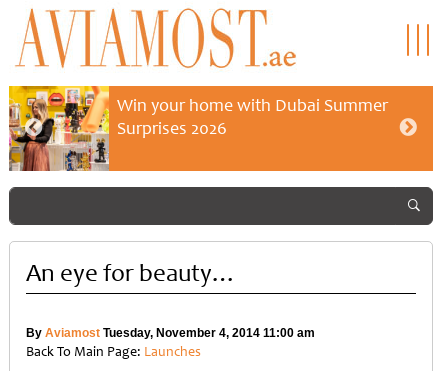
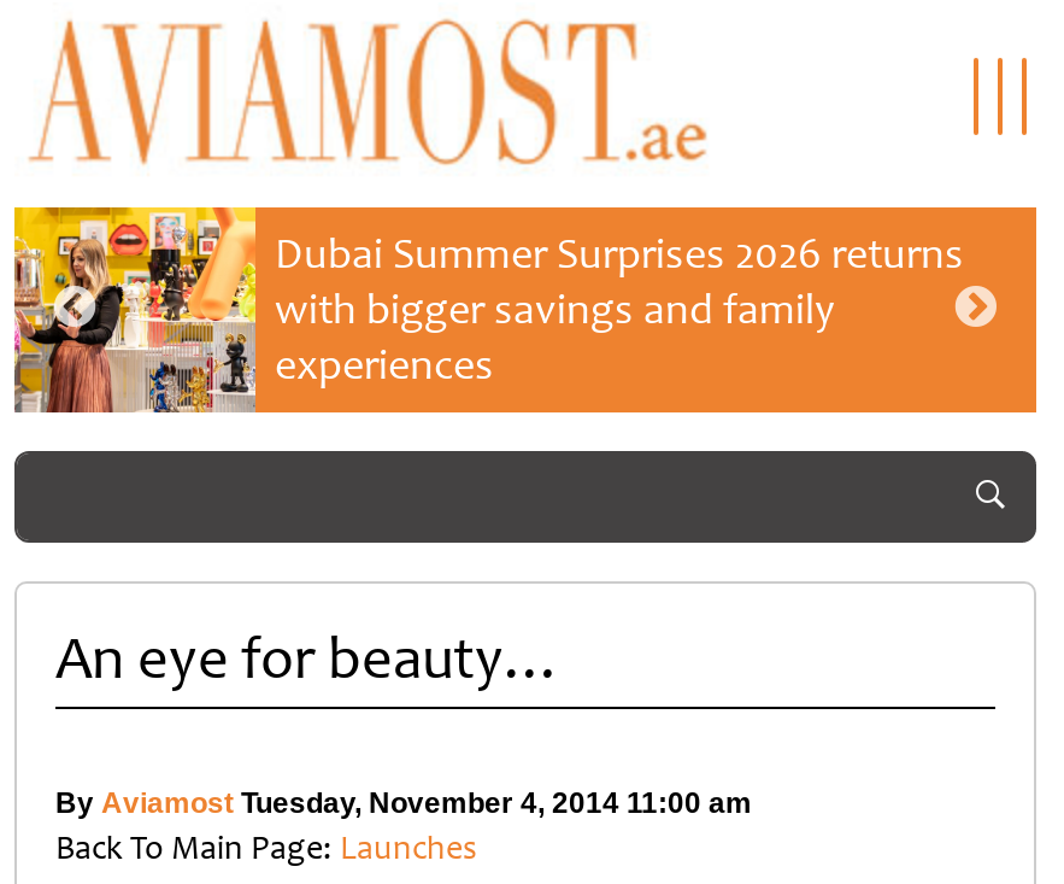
- Win your home with Dubai Summer
- Surprises 2026
+ Dubai Summer Surprises 2026 returns
+ with bigger savings and family
+ experiences
